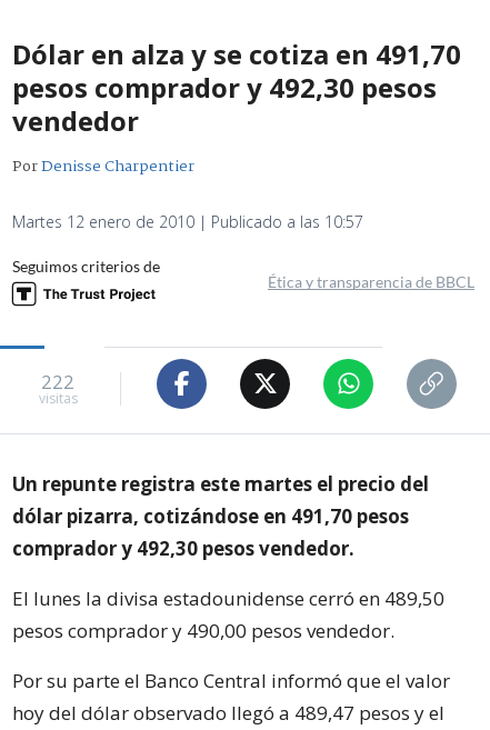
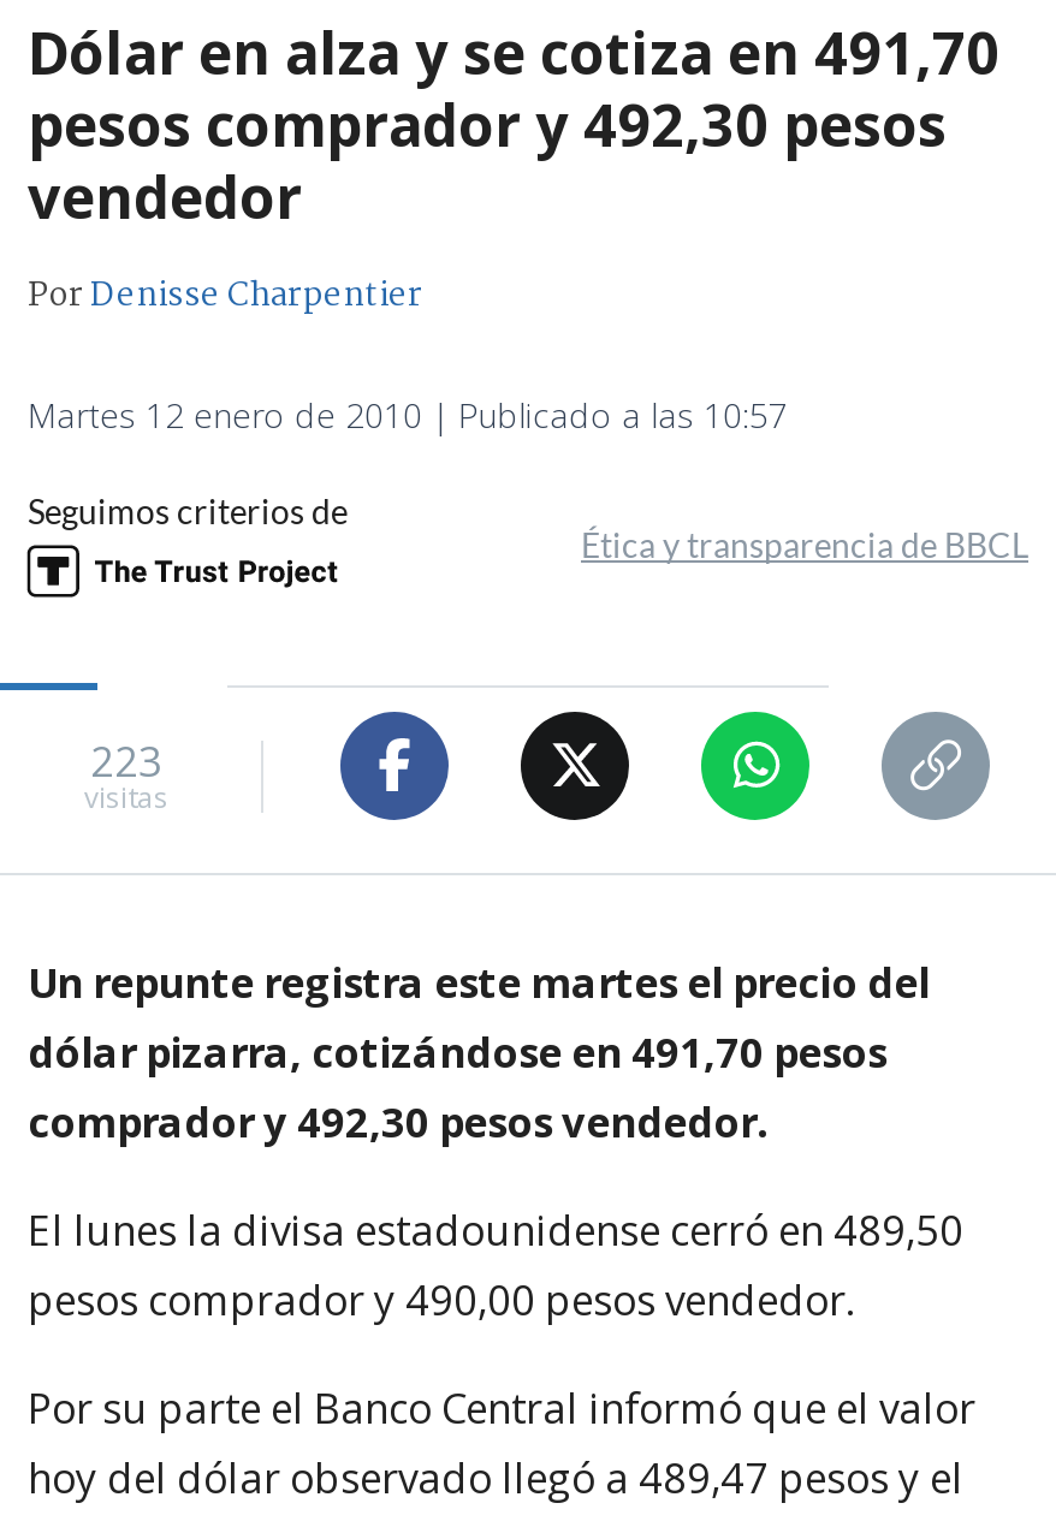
- 222
+ 223
